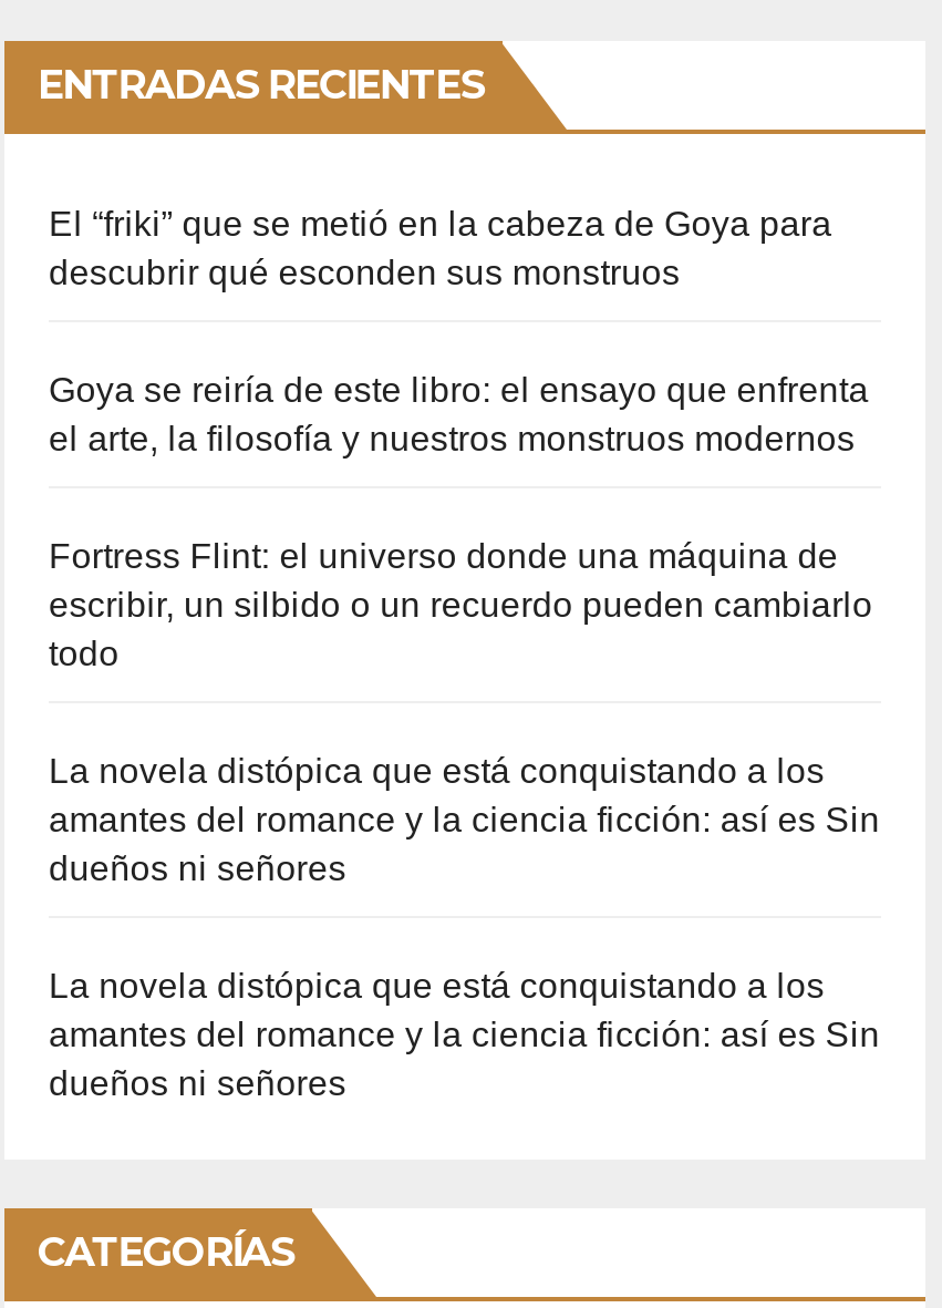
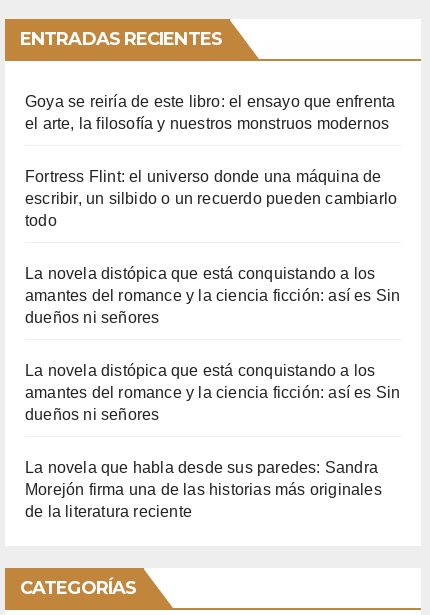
- El “friki” que se metió en la cabeza de Goya para
- descubrir qué esconden sus monstruos

moved up: Goya se reiría de este libro: el ensayo que enfrenta | el arte, la filosofía y nuestros monstruos modernos | Fortress Flint: el universo donde una máquina de | ... | amantes del romance y la ciencia ficción: así es Sin | dueños ni señores

+ La novela que habla desde sus paredes: Sandra
+ Morejón firma una de las historias más originales
+ de la literatura reciente
